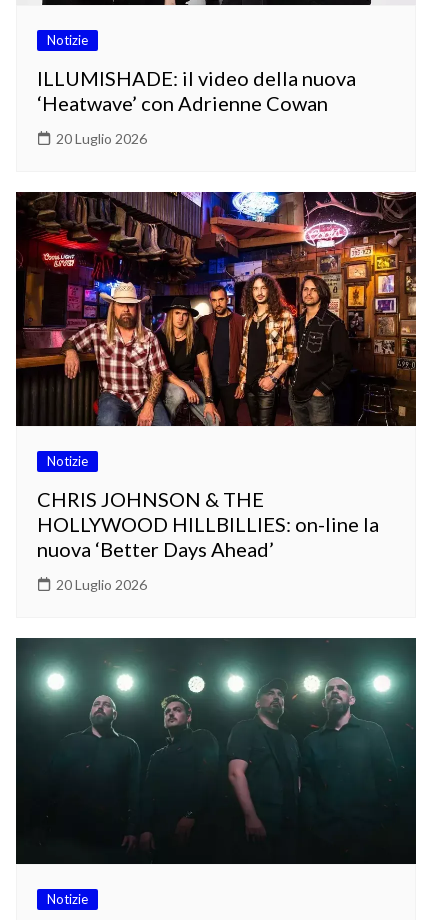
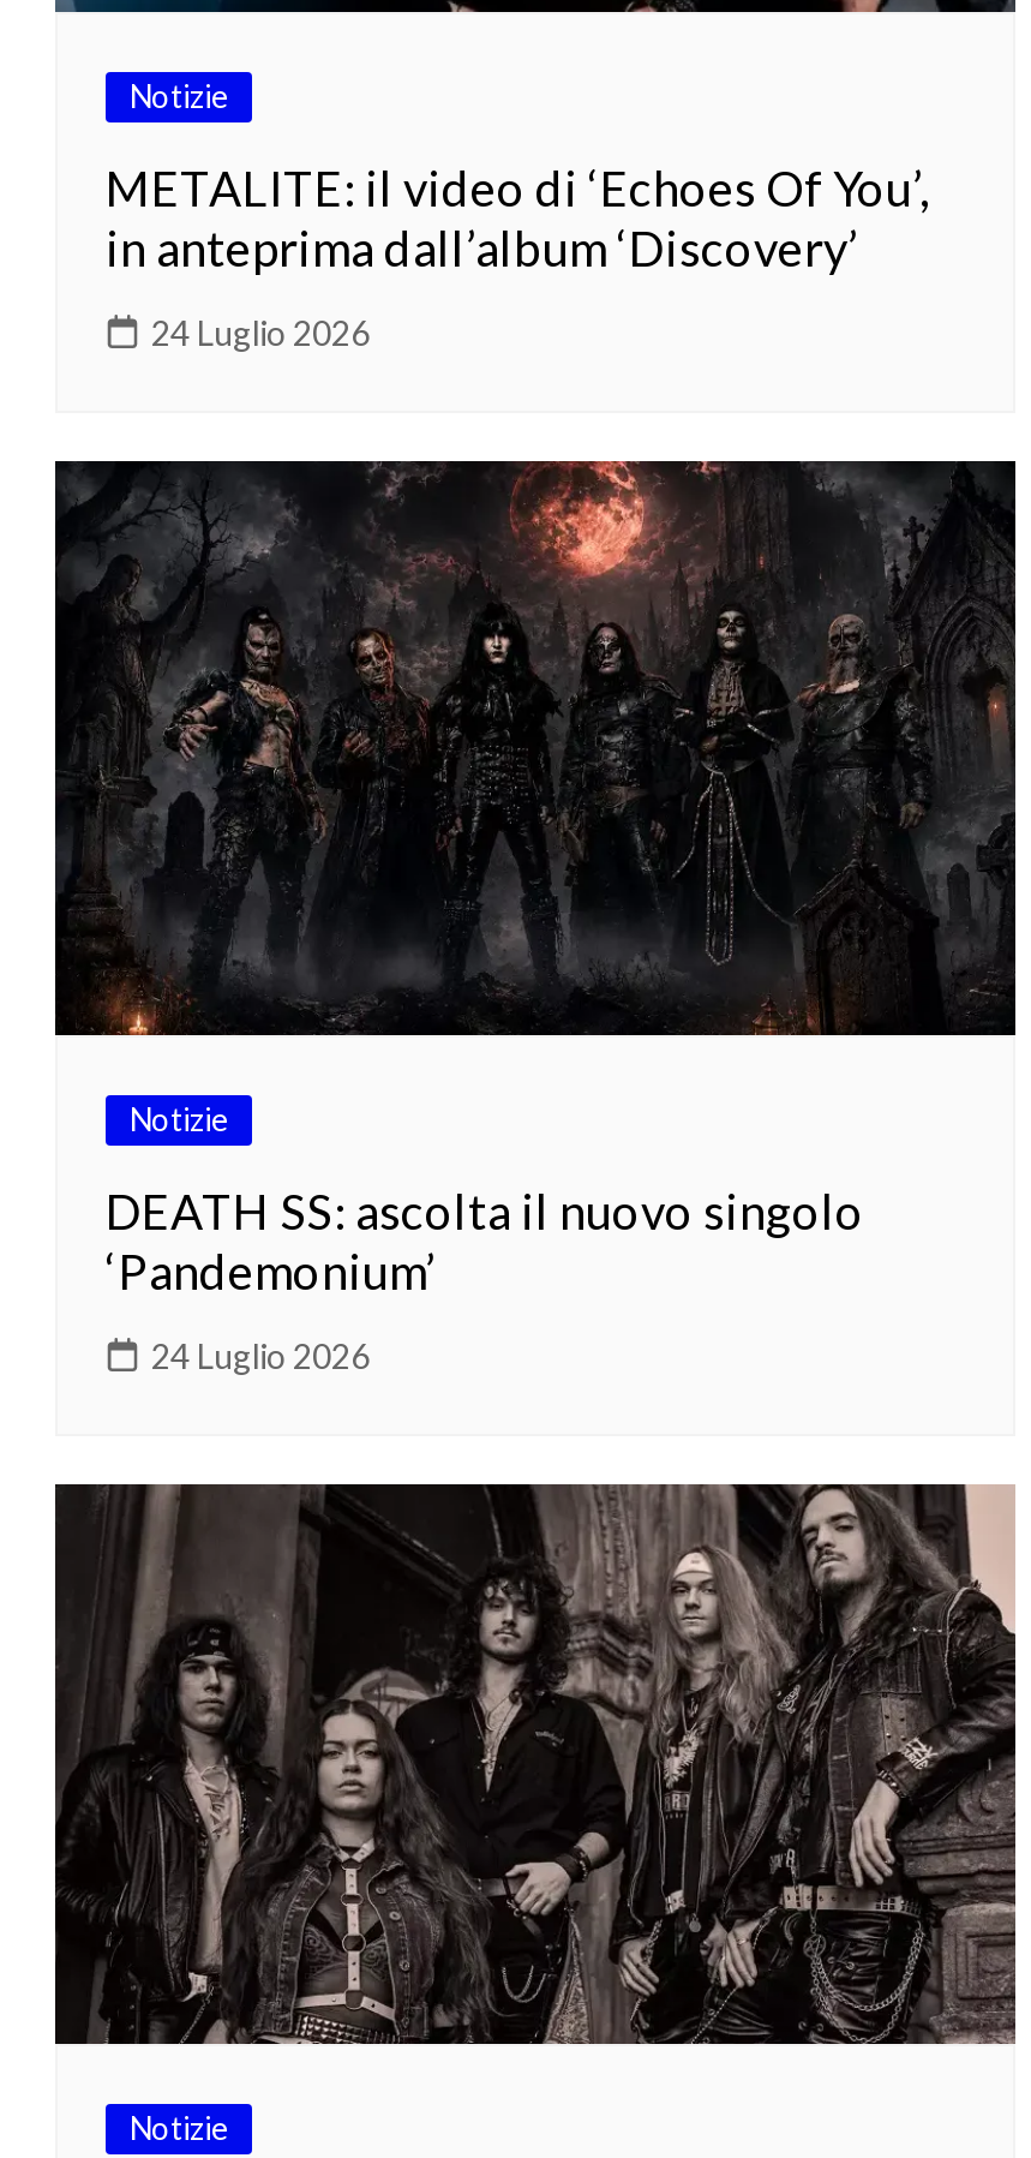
- ILLUMISHADE: il video della nuova
- ‘Heatwave’ con Adrienne Cowan
+ METALITE: il video di ‘Echoes Of You’,
+ in anteprima dall’album ‘Discovery’

- 20 Luglio 2026
+ 24 Luglio 2026

- [image]
+ [image]

- CHRIS JOHNSON & THE
- HOLLYWOOD HILLBILLIES: on-line la
- nuova ‘Better Days Ahead’
+ DEATH SS: ascolta il nuovo singolo
+ ‘Pandemonium’

- 20 Luglio 2026
+ 24 Luglio 2026

- [image]
+ [image]
